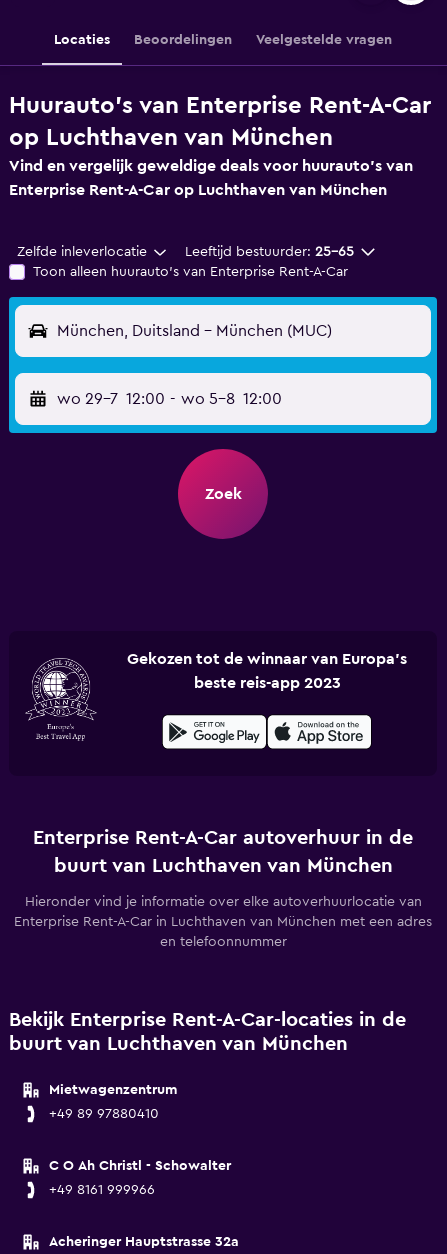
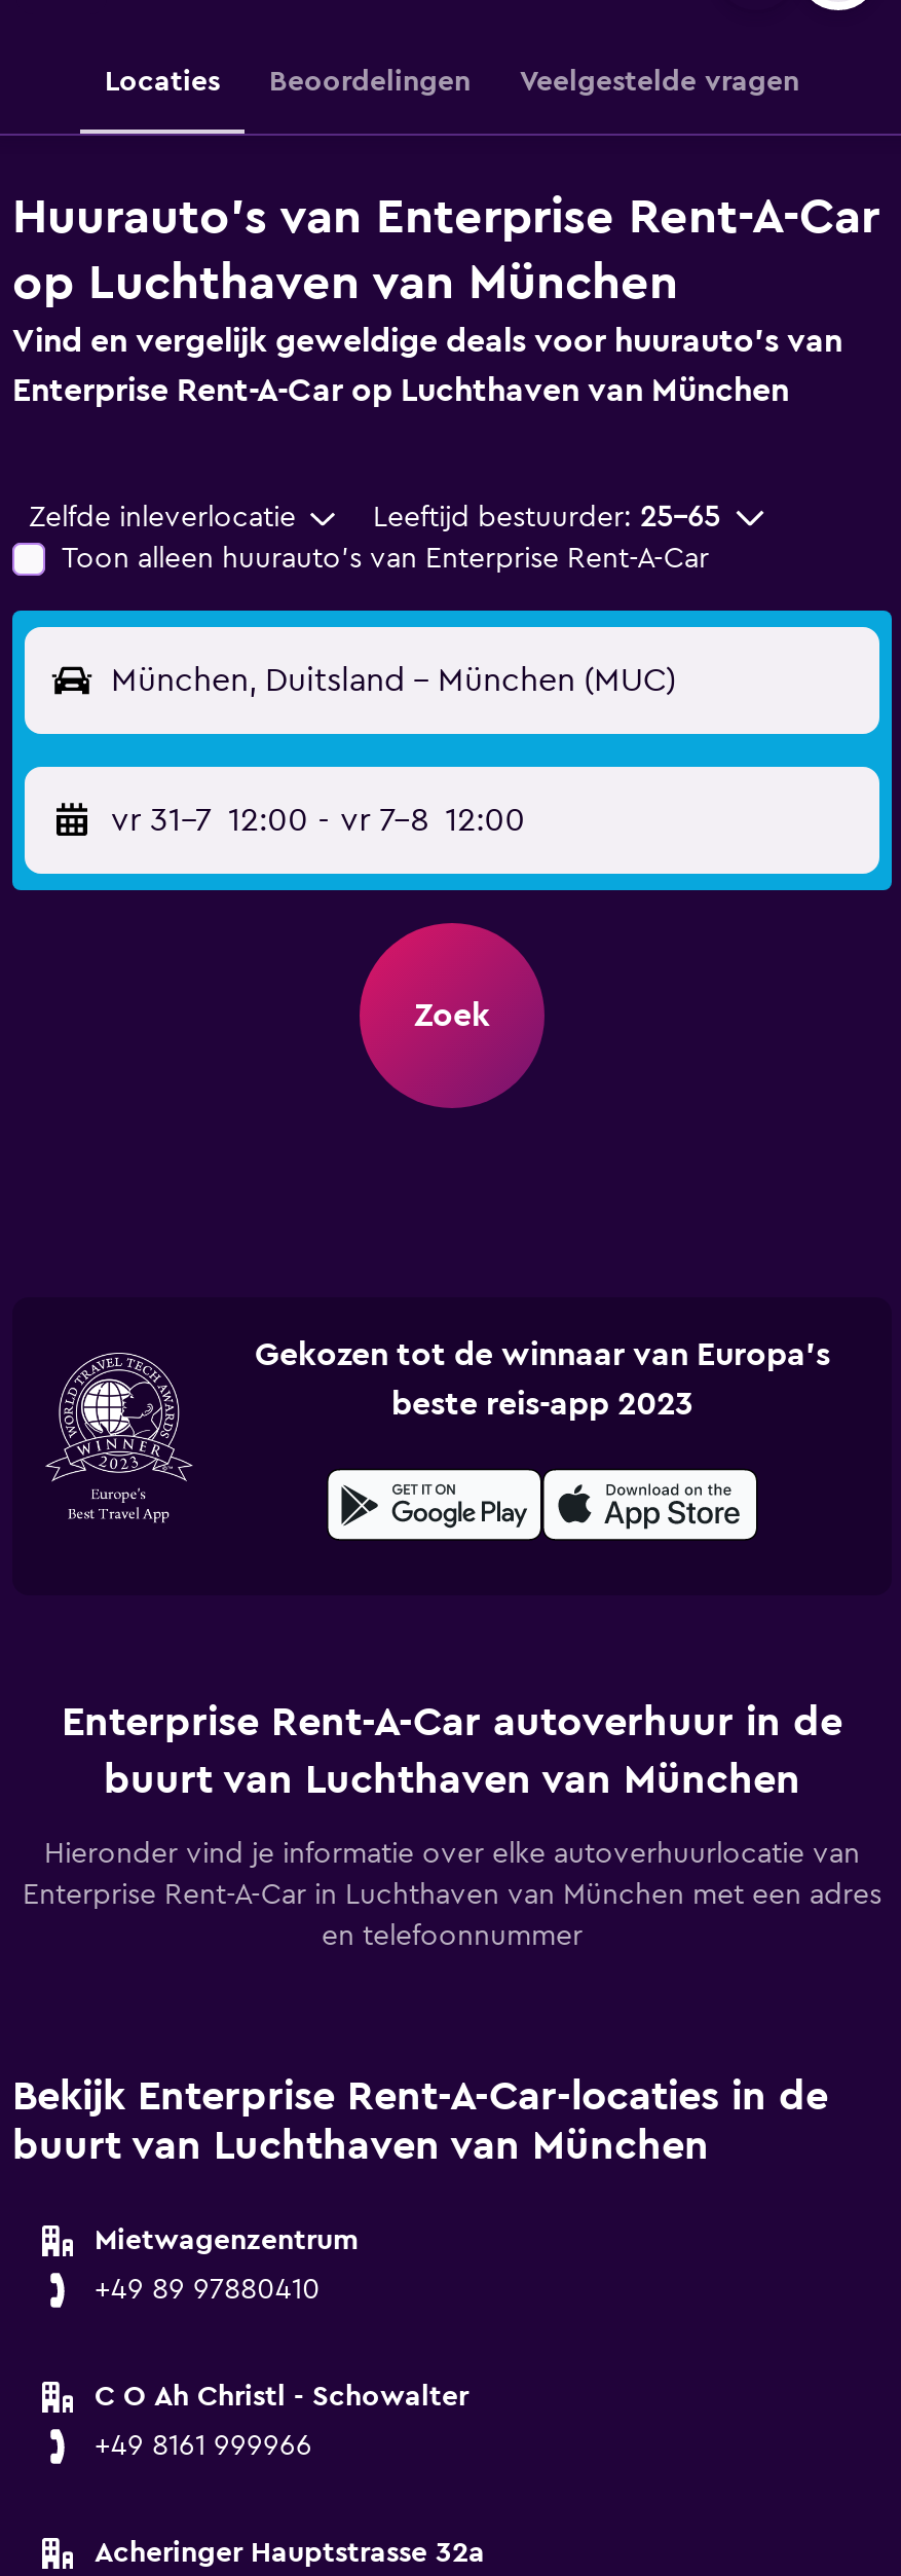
- wo 29-7 12:00 - wo 5-8 12:00
+ vr 31-7 12:00 - vr 7-8 12:00
